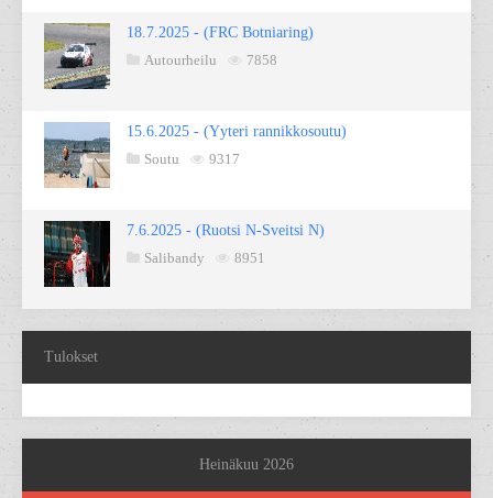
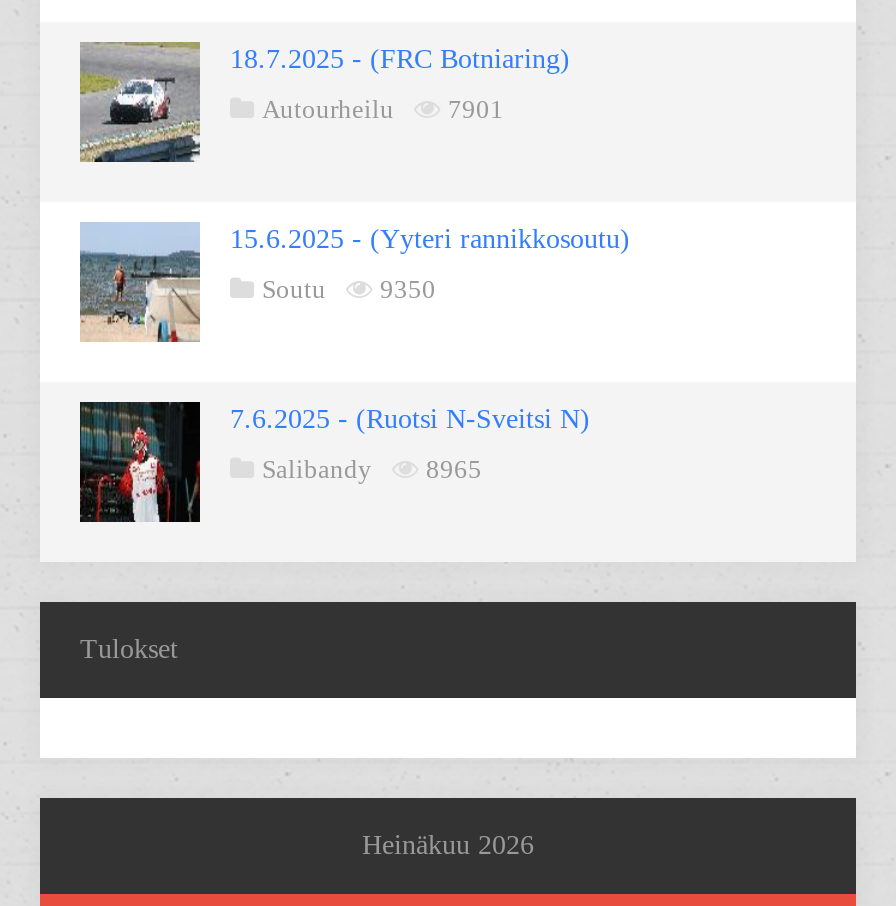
- Autourheilu 7858
+ Autourheilu 7901

- Soutu 9317
+ Soutu 9350

- Salibandy 8951
+ Salibandy 8965
